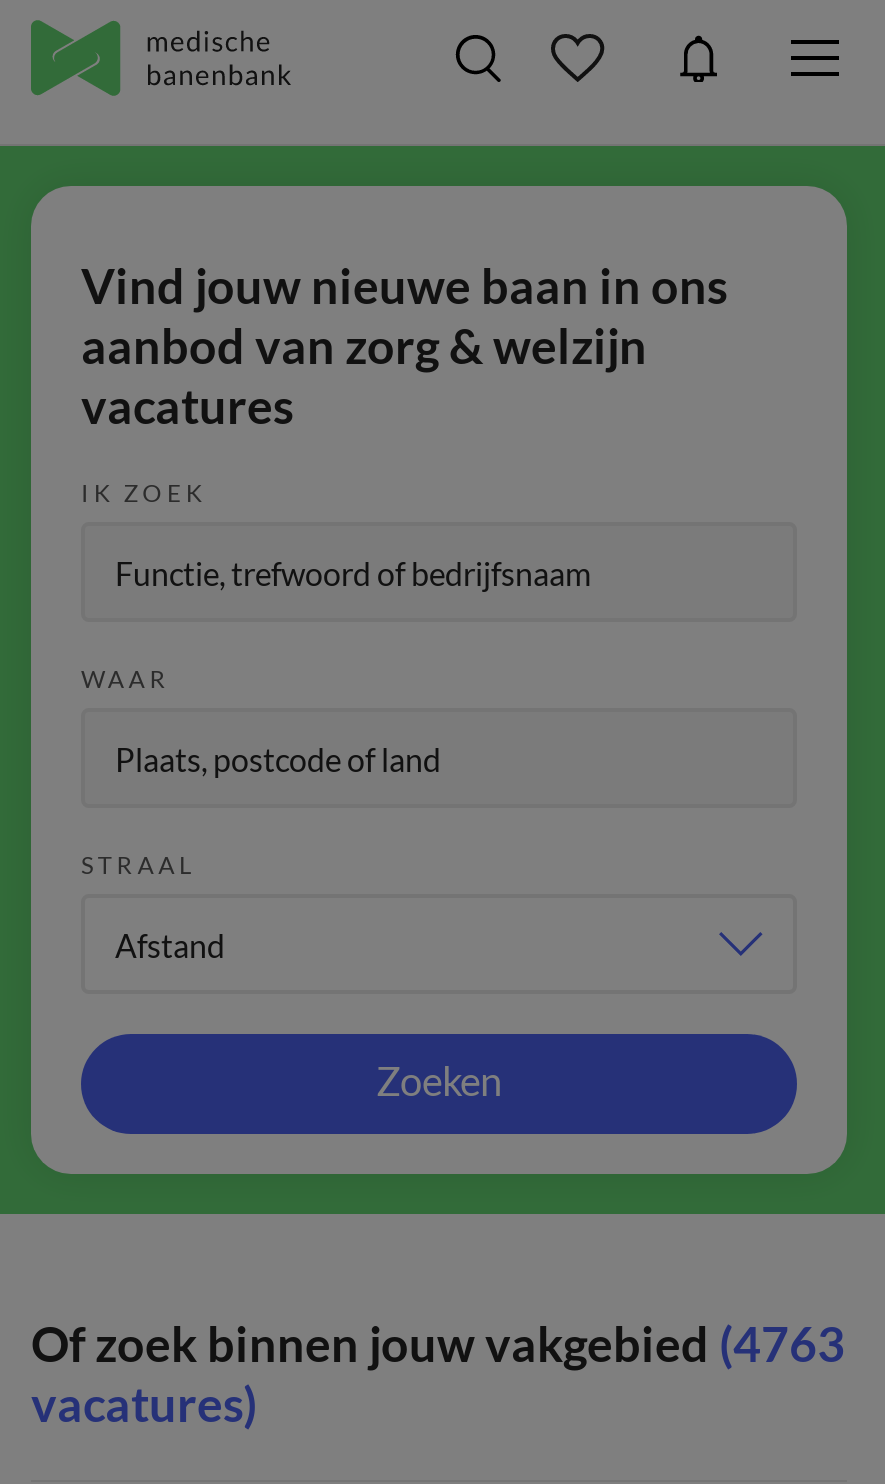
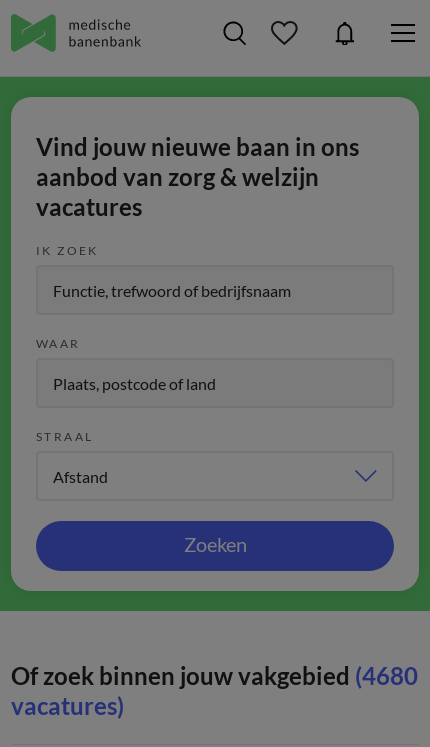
- Of zoek binnen jouw vakgebied (4763
+ Of zoek binnen jouw vakgebied (4680
